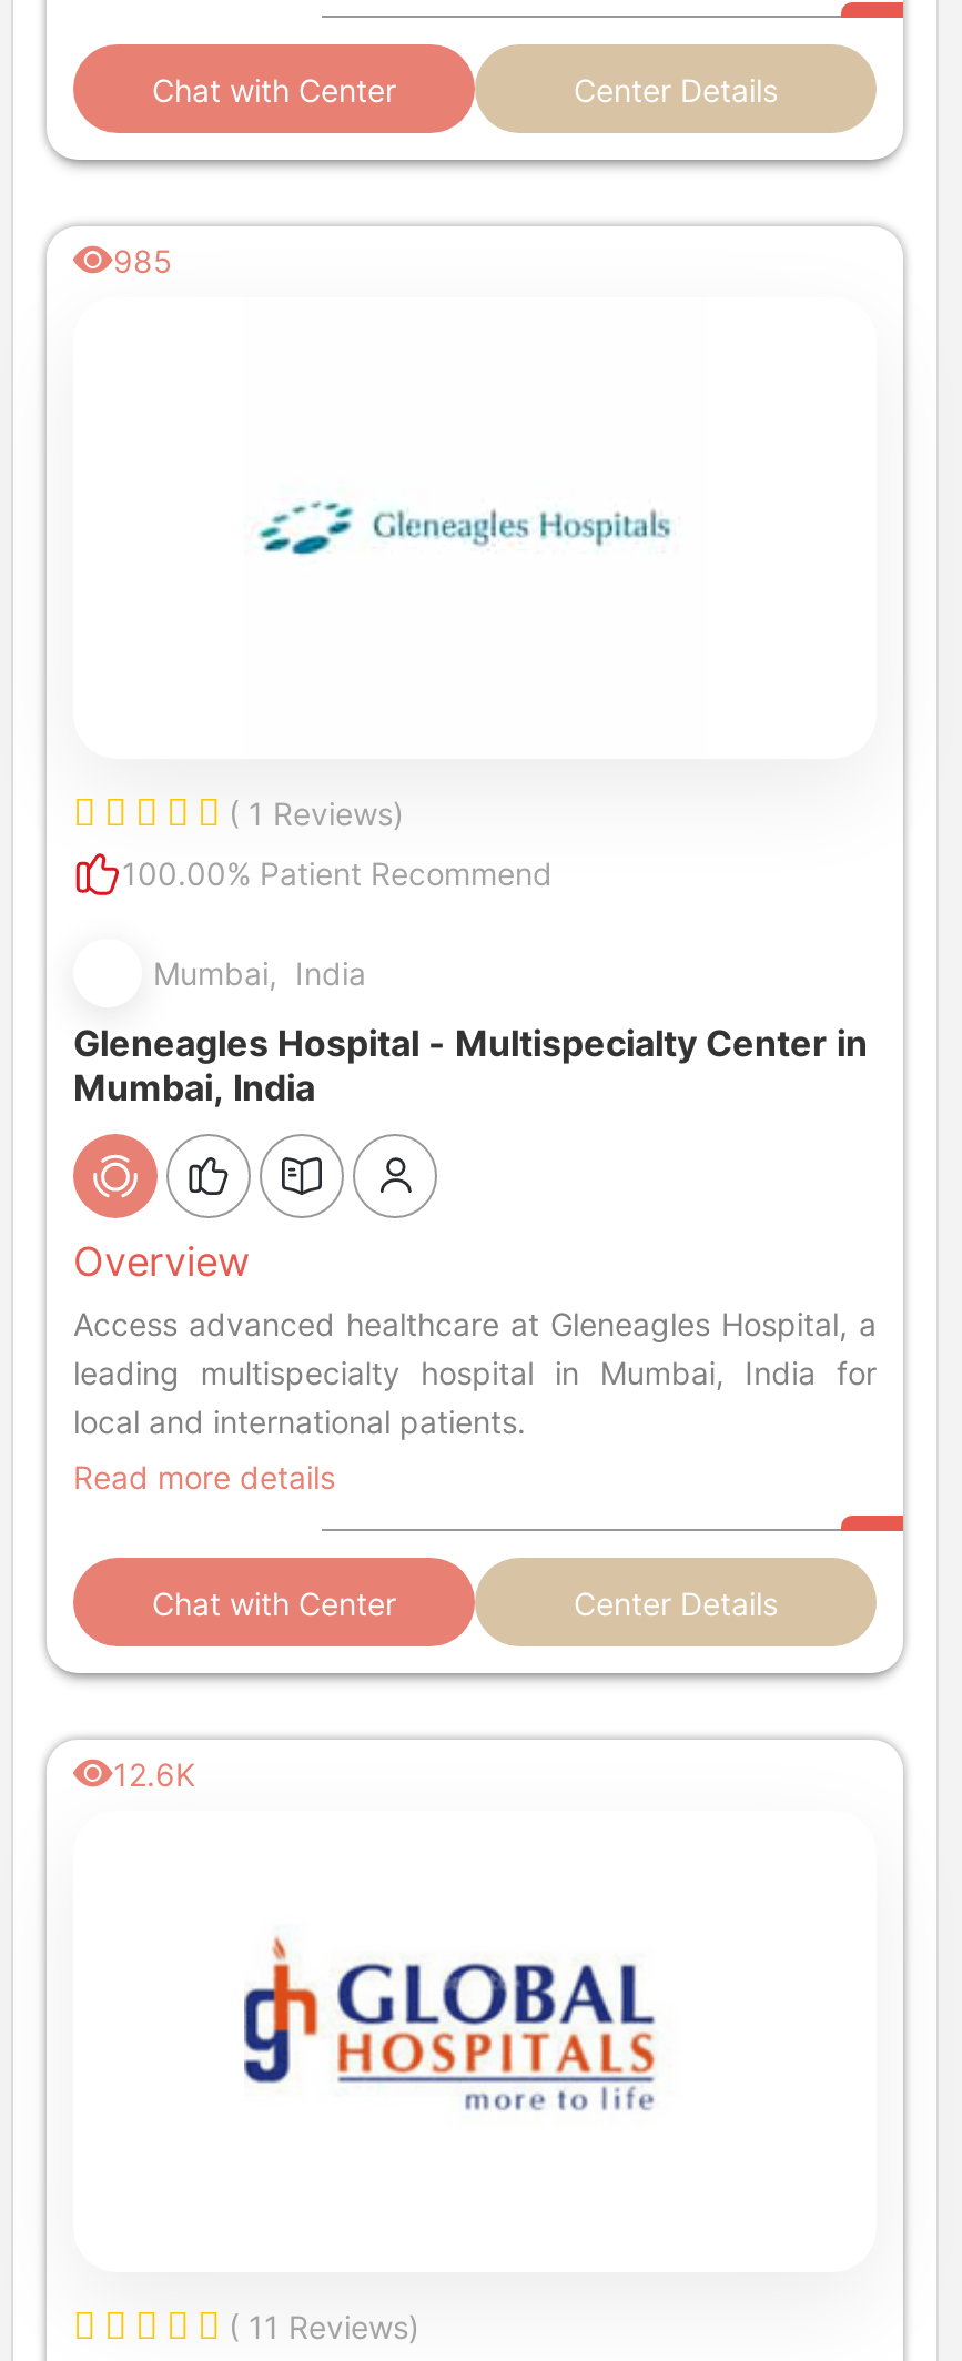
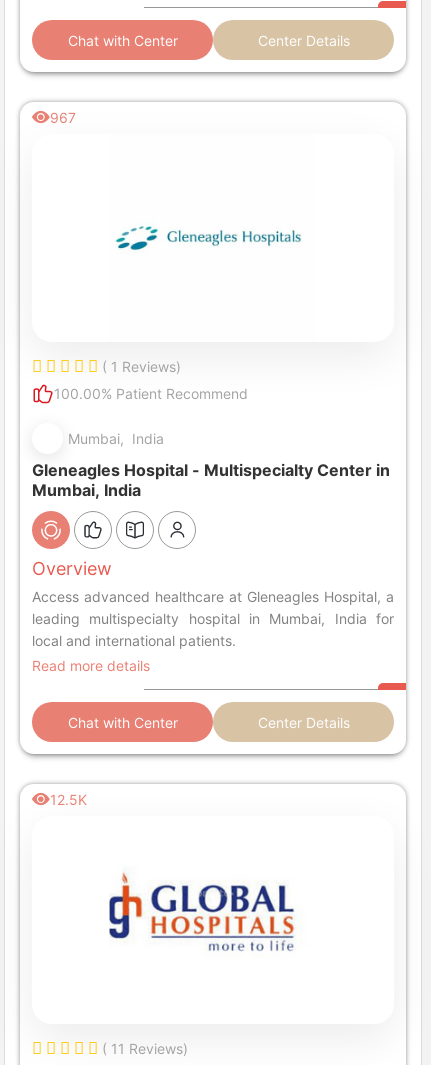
- 985
+ 967

- 12.6K
+ 12.5K
